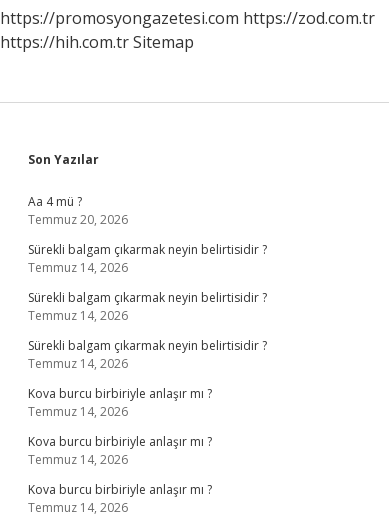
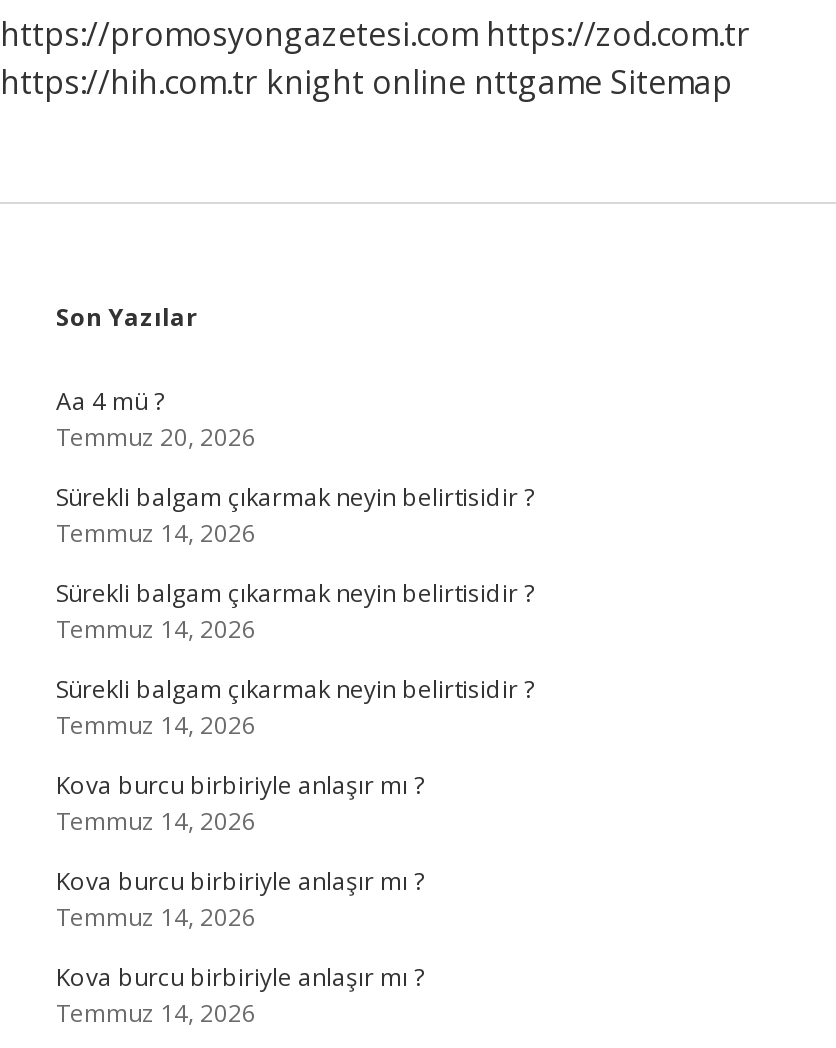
- https://hih.com.tr Sitemap
+ https://hih.com.tr knight online nttgame Sitemap
